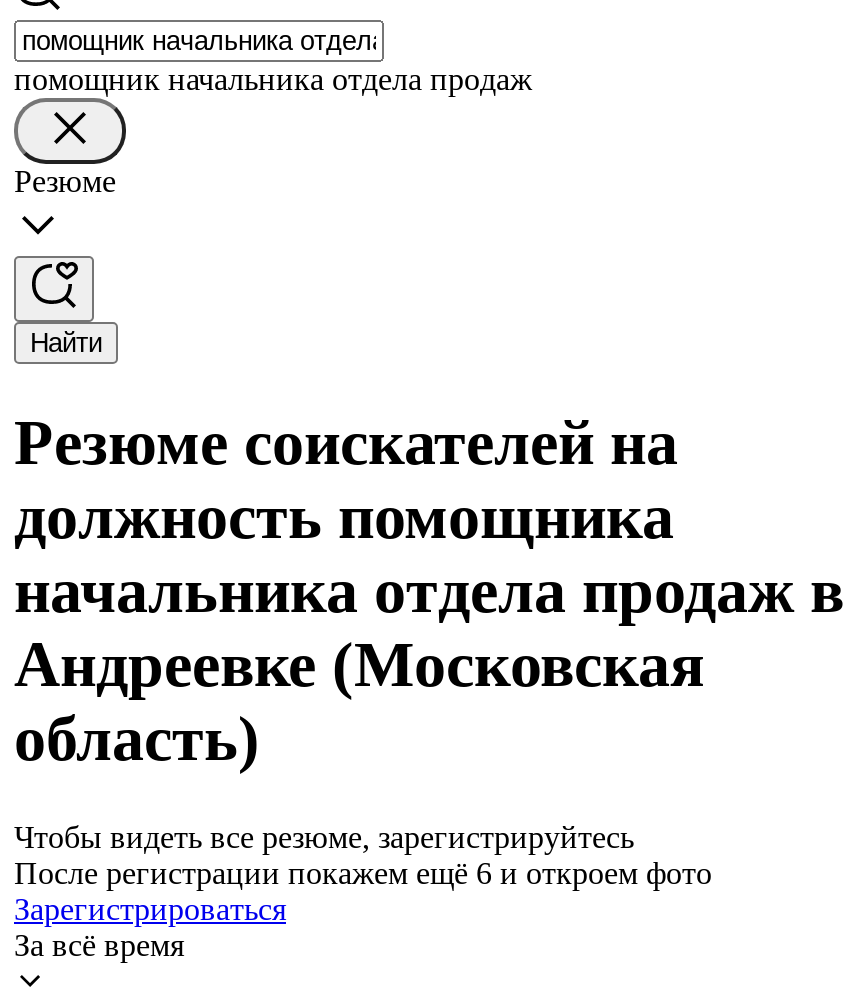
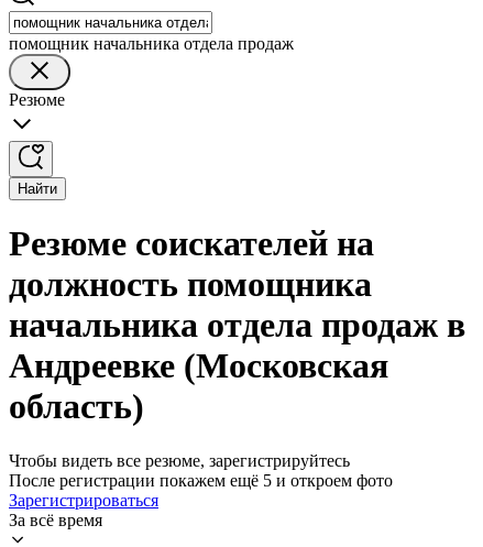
- После регистрации покажем ещё 6 и откроем фото
+ После регистрации покажем ещё 5 и откроем фото
